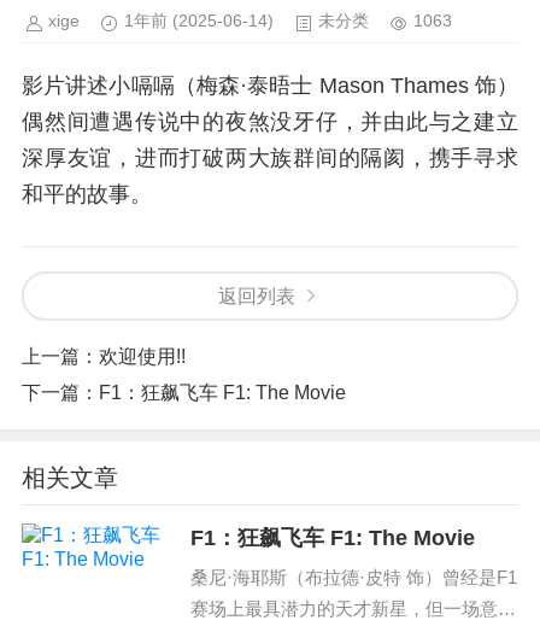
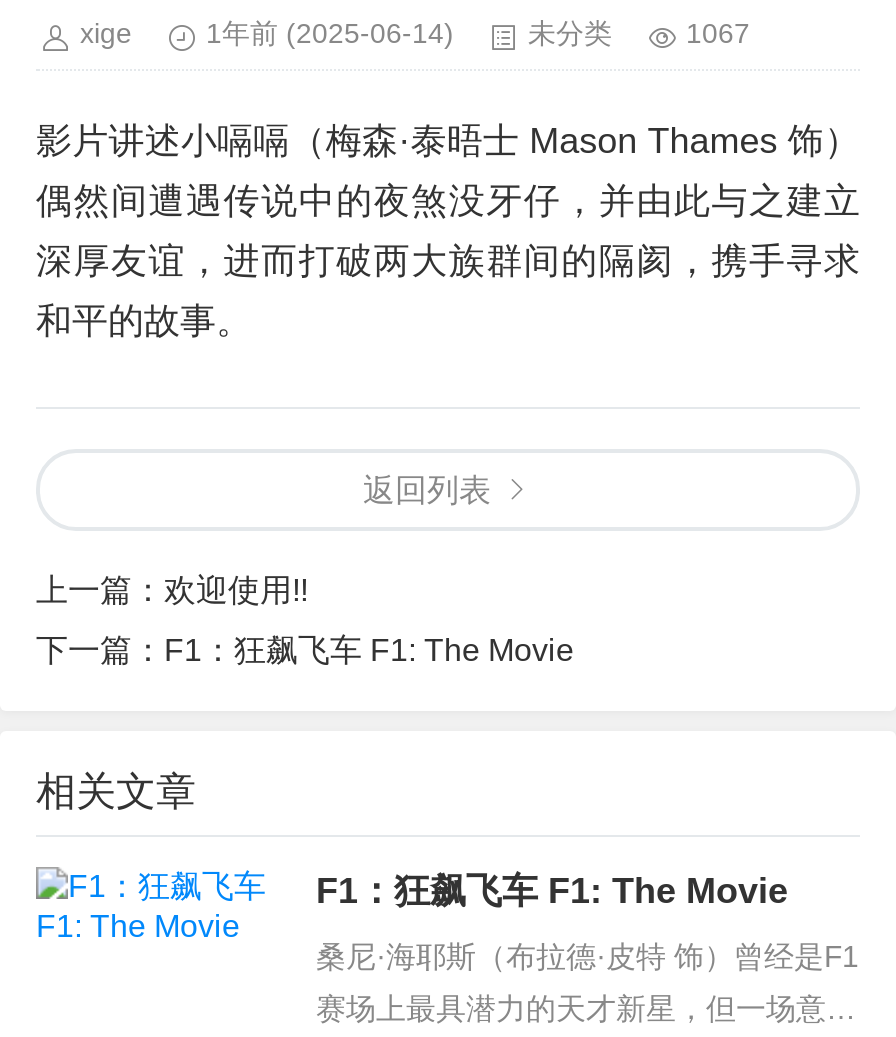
- 1063
+ 1067
